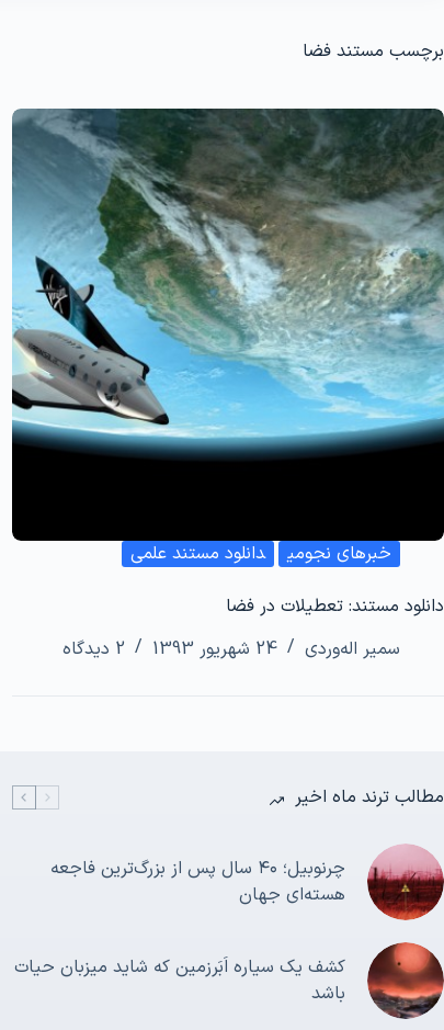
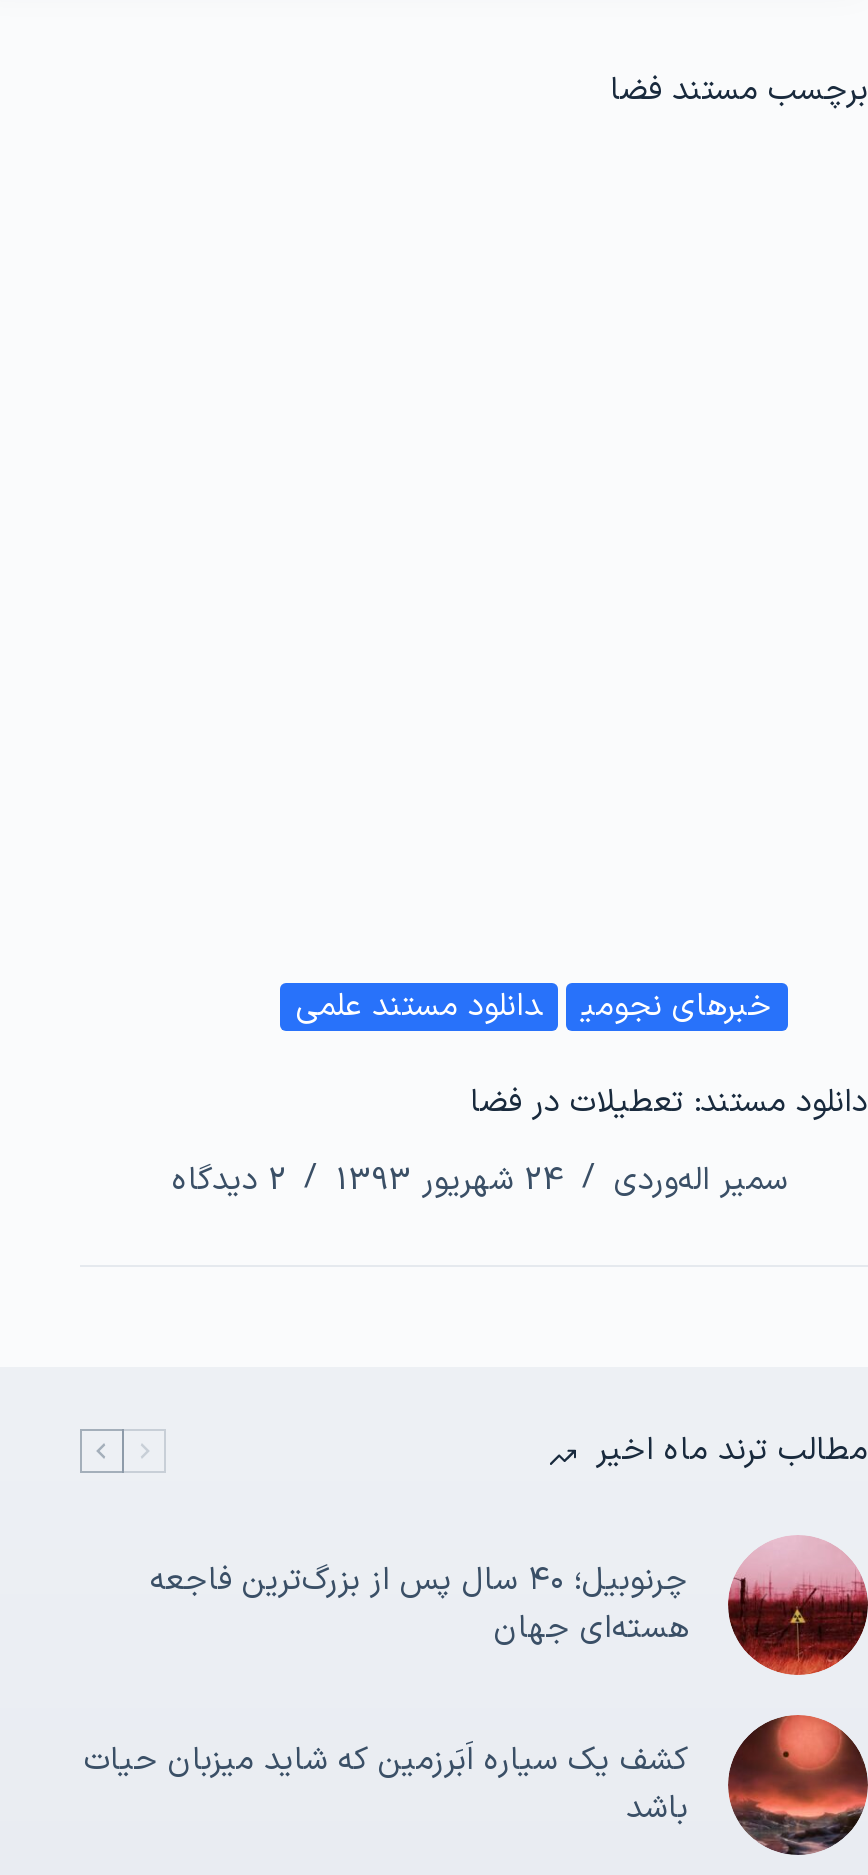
- [image]
